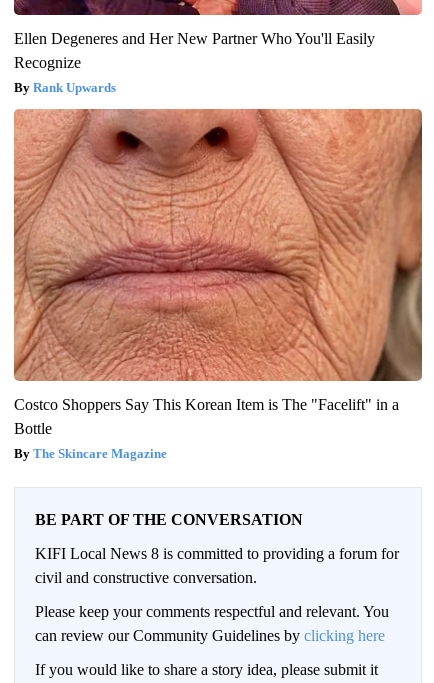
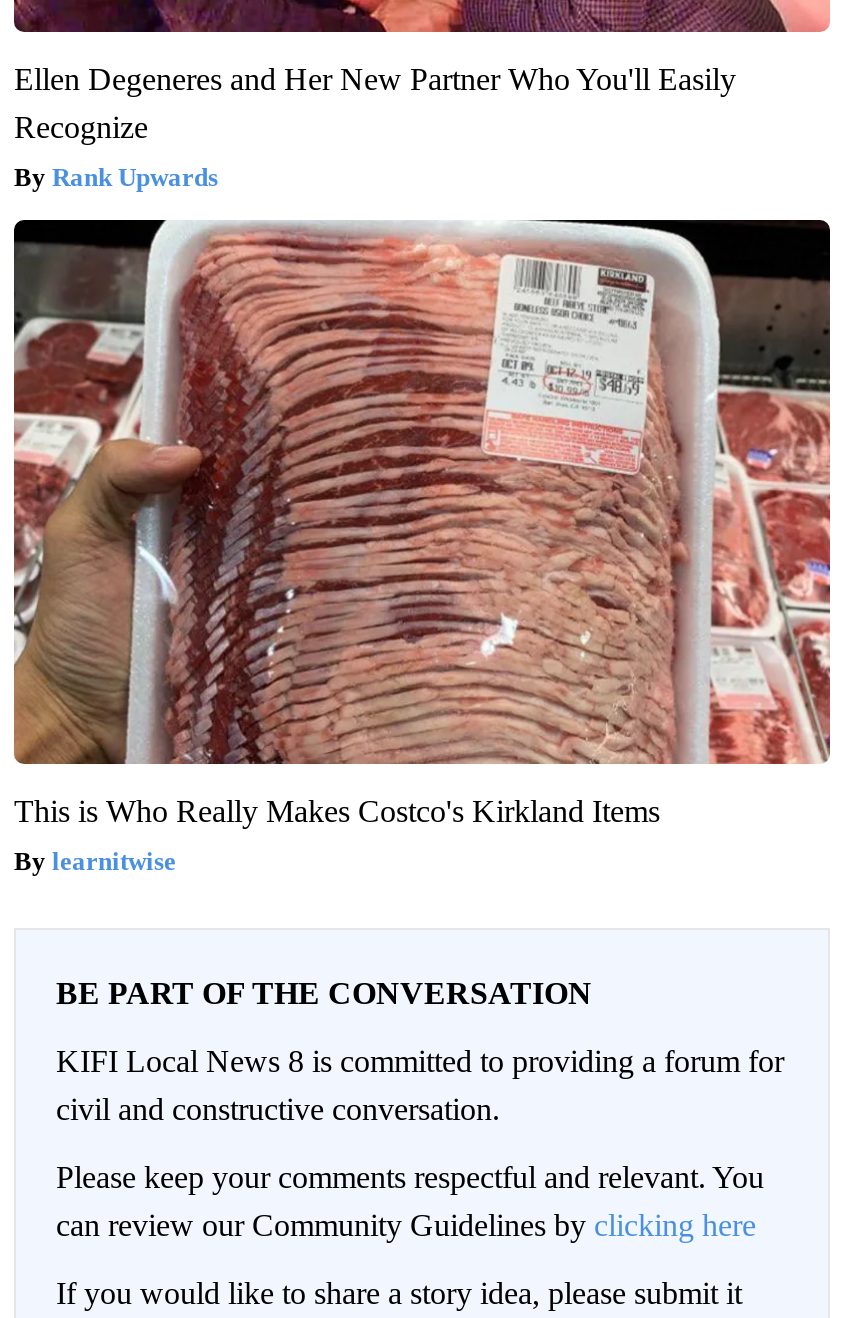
- [image]
- Costco Shoppers Say This Korean Item is The "Facelift" in a
- Bottle
+ [image]
+ This is Who Really Makes Costco's Kirkland Items

- The Skincare Magazine
+ learnitwise
